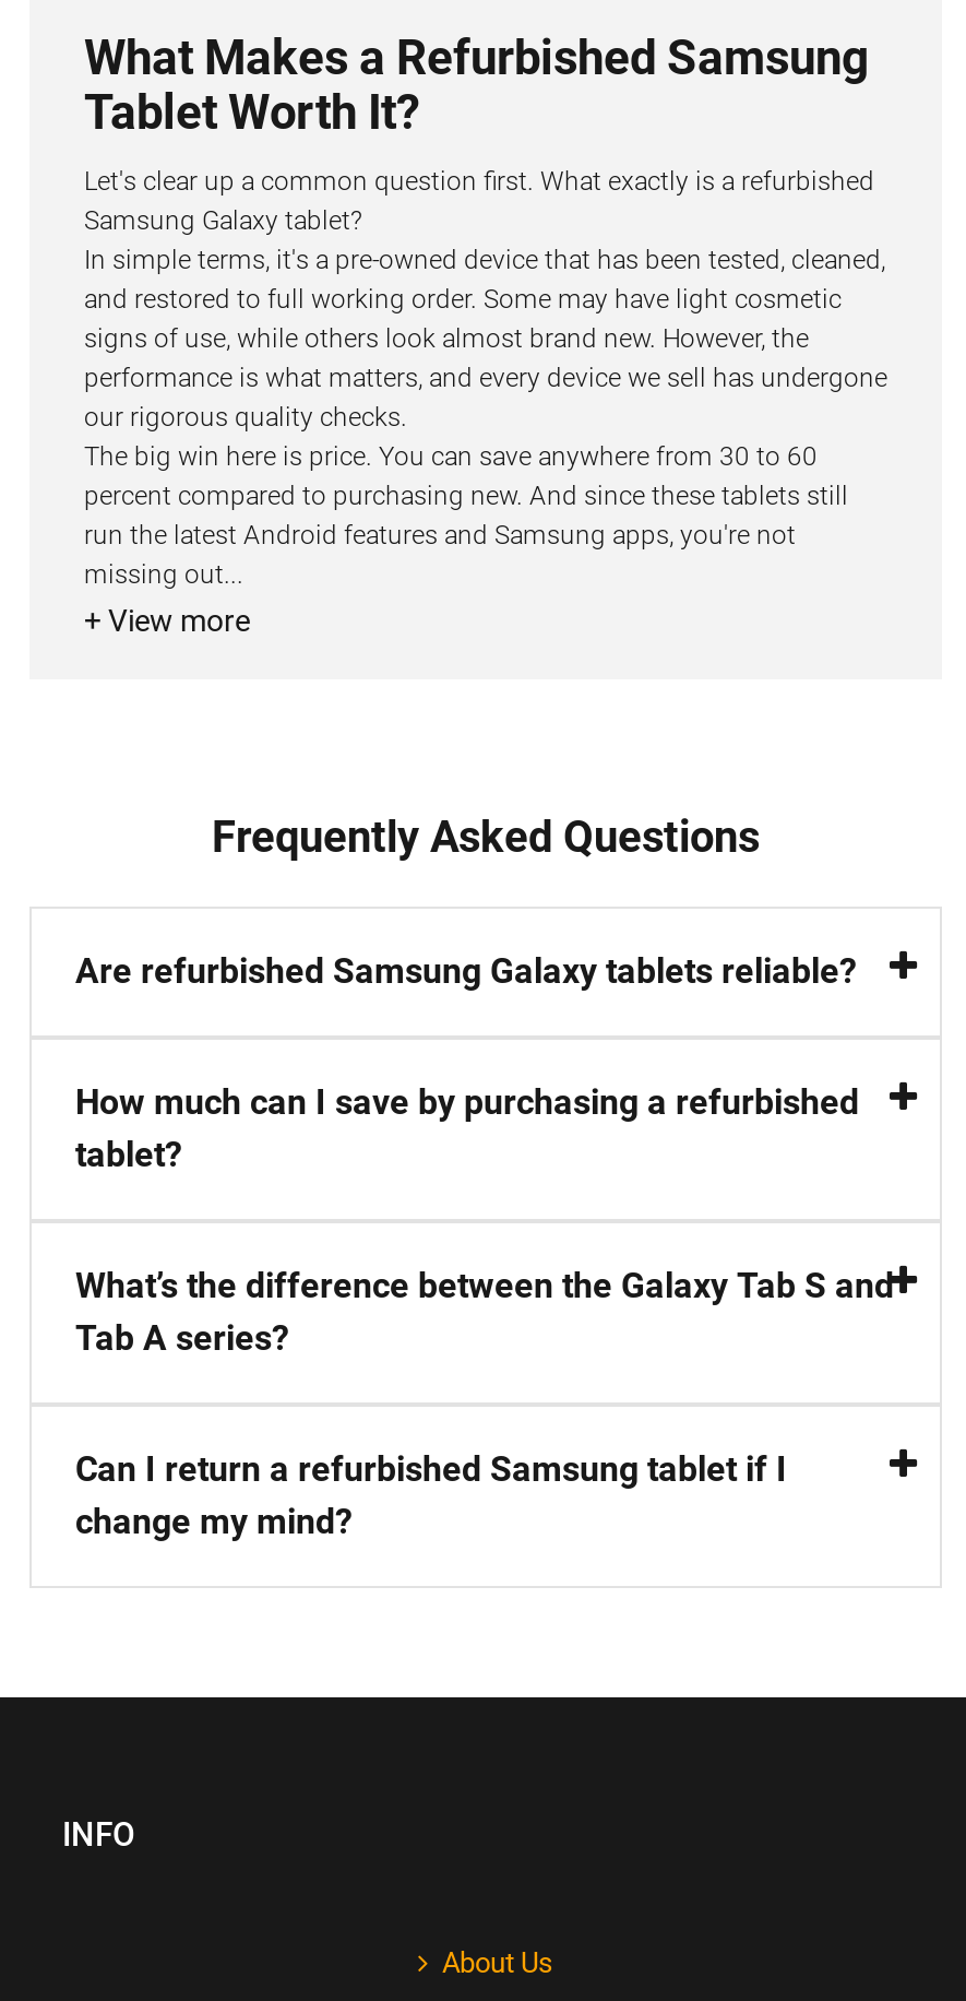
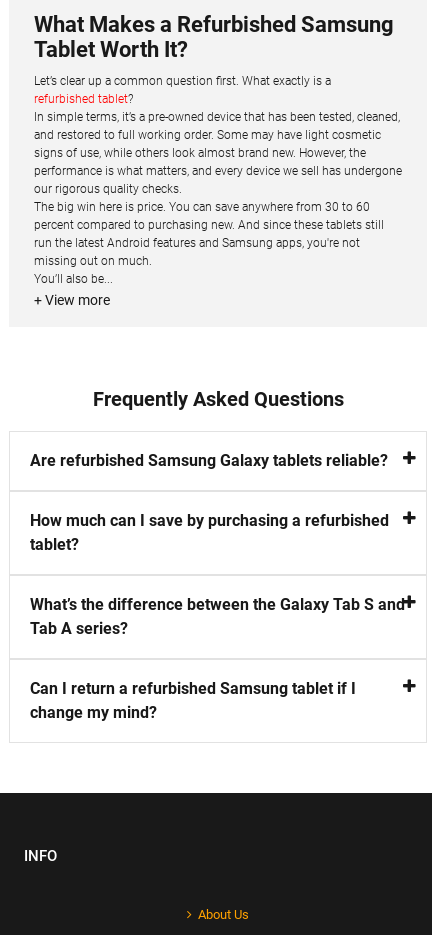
- Let's clear up a common question first. What exactly is a refurbished
- Samsung Galaxy tablet?
- In simple terms, it's a pre-owned device that has been tested, cleaned,
+ Let’s clear up a common question first. What exactly is a
+ refurbished tablet?
+ In simple terms, it’s a pre-owned device that has been tested, cleaned,

- missing out...
+ missing out on much.
+ You’ll also be...
